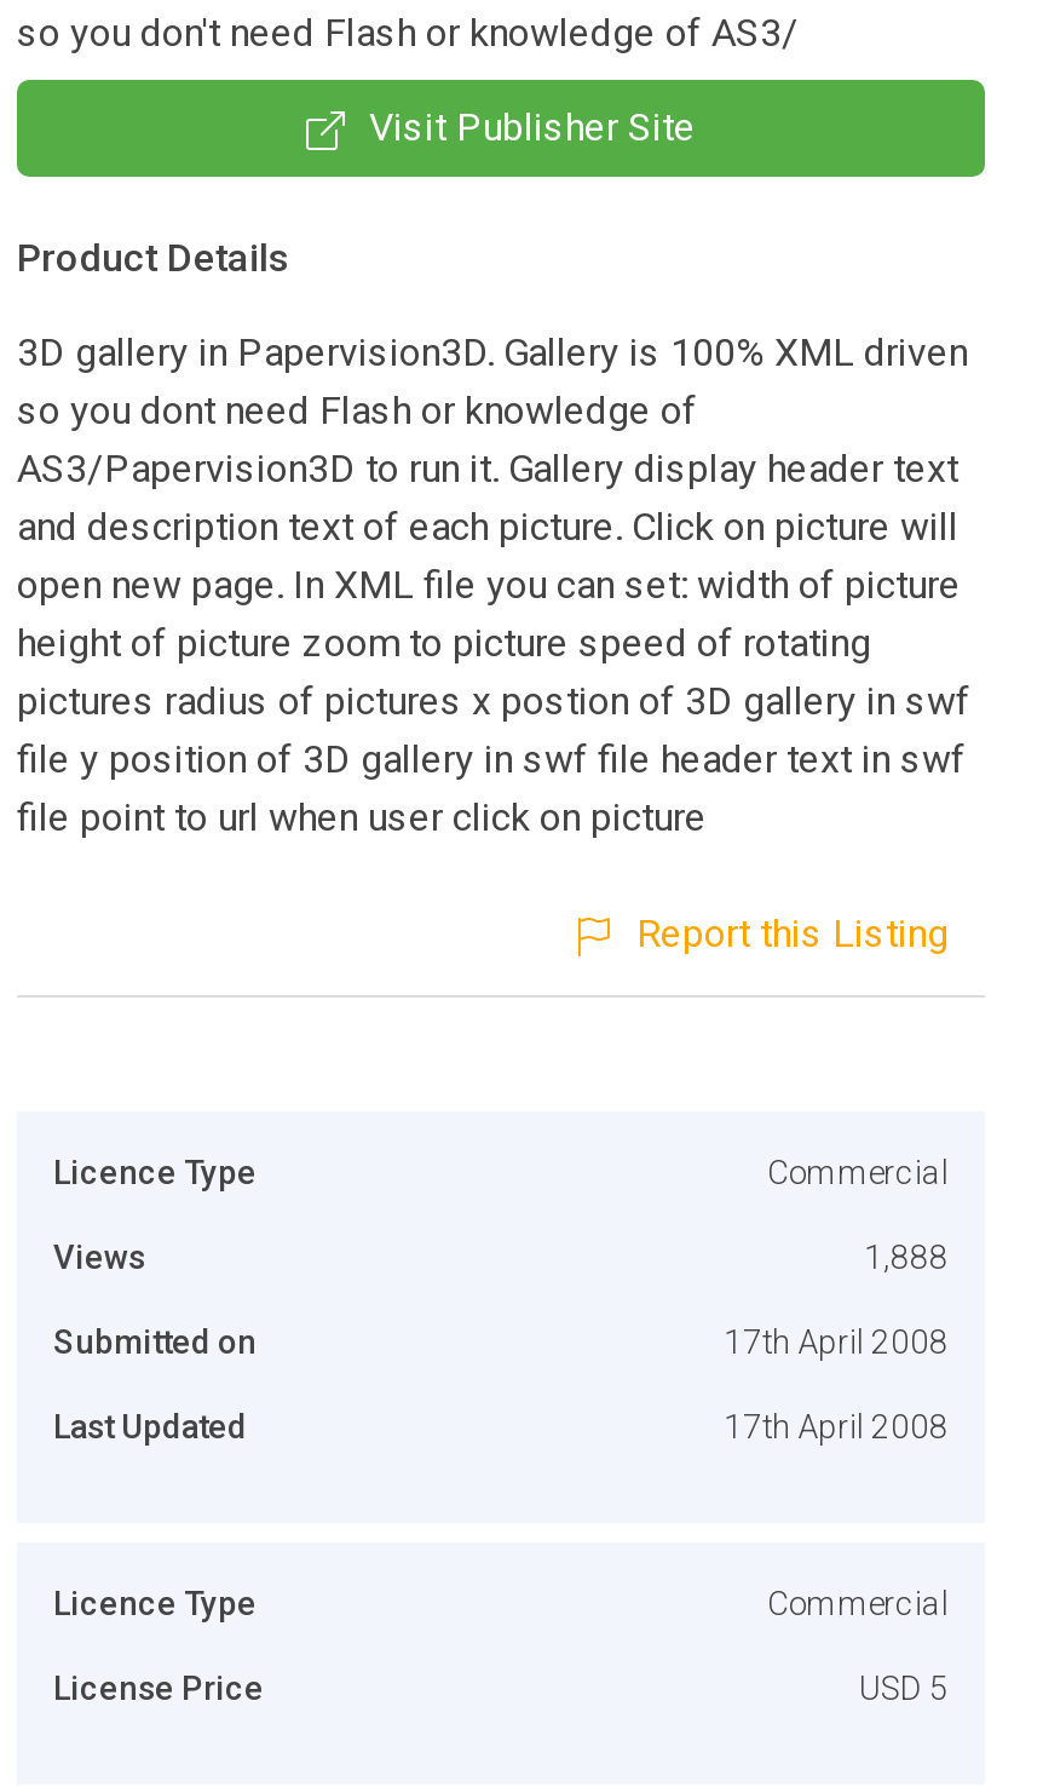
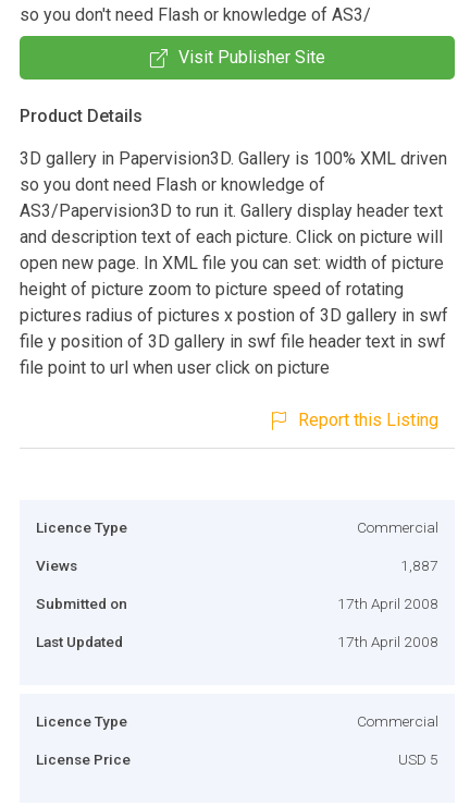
- 1,888
+ 1,887
